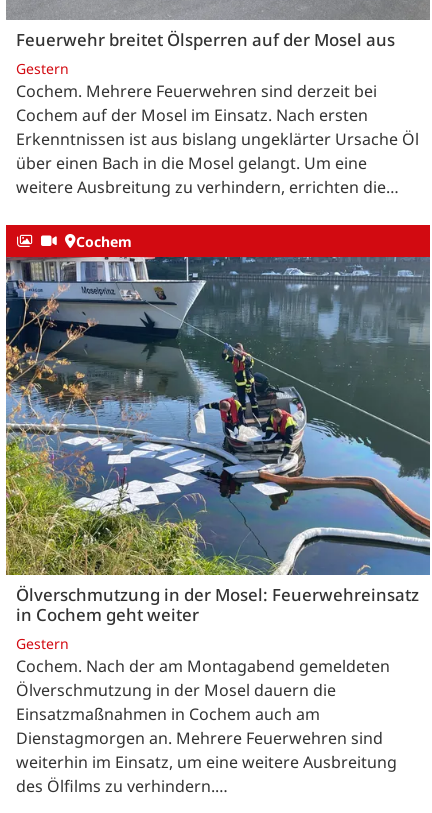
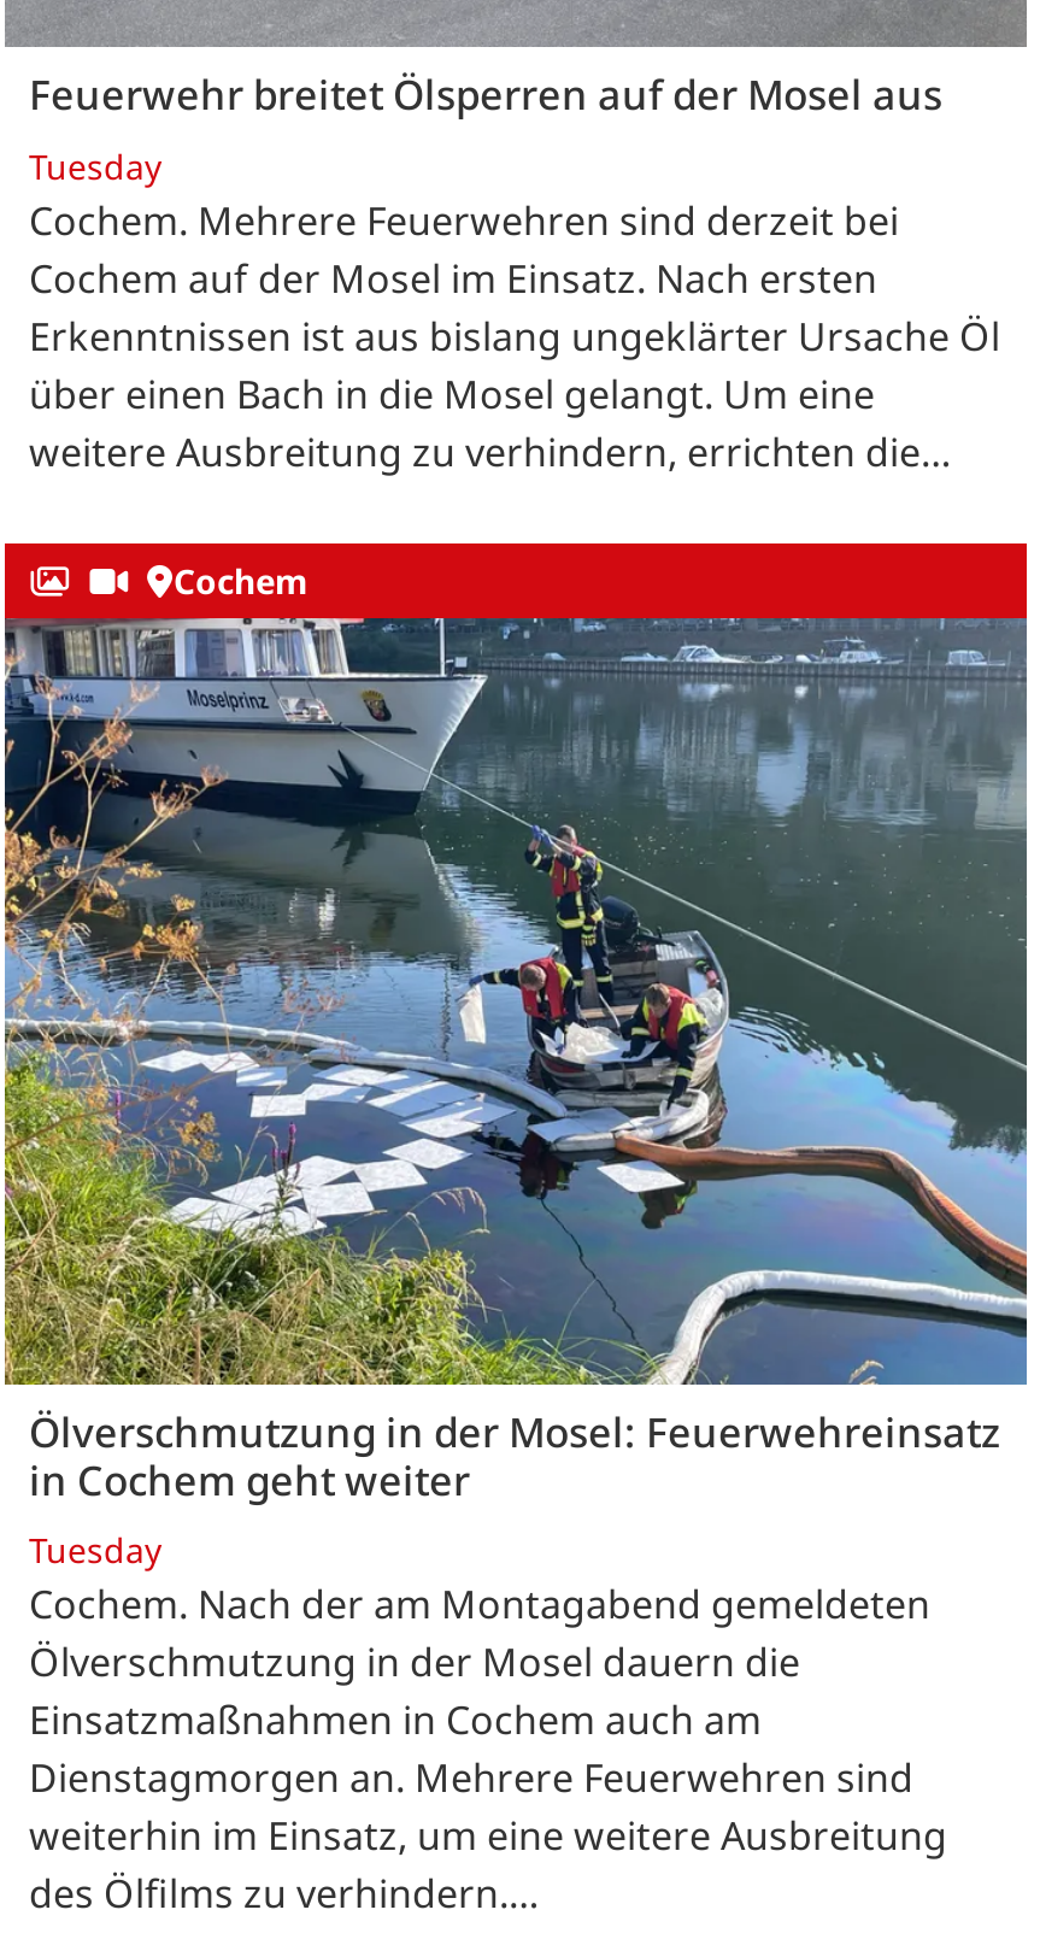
- Gestern
+ Tuesday

- Gestern
+ Tuesday
